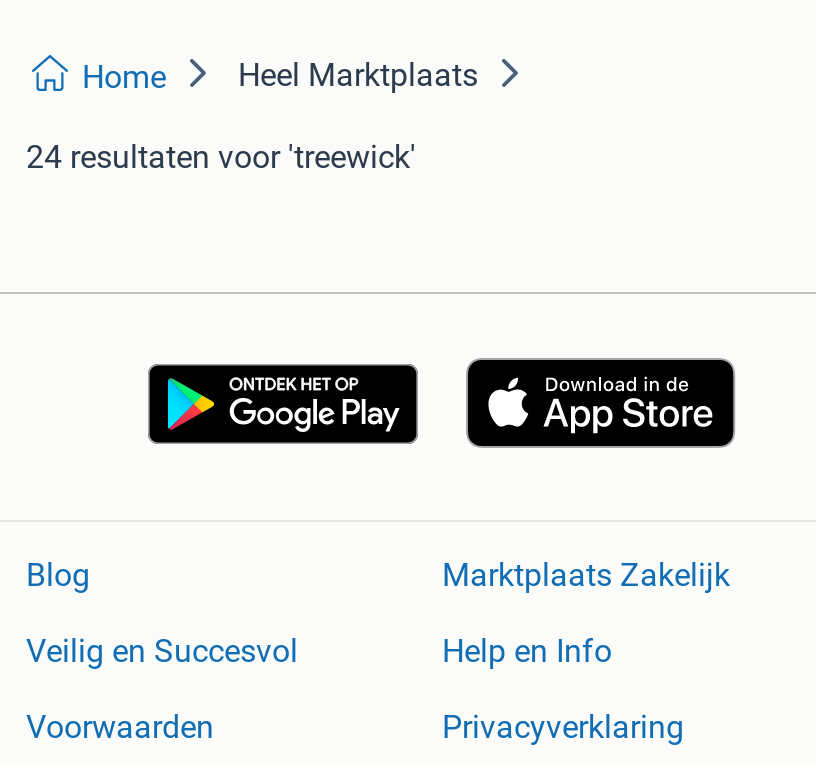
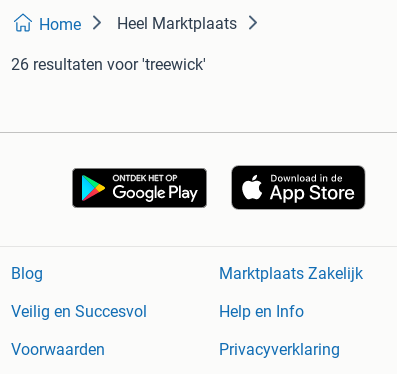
- 24 resultaten voor 'treewick'
+ 26 resultaten voor 'treewick'
